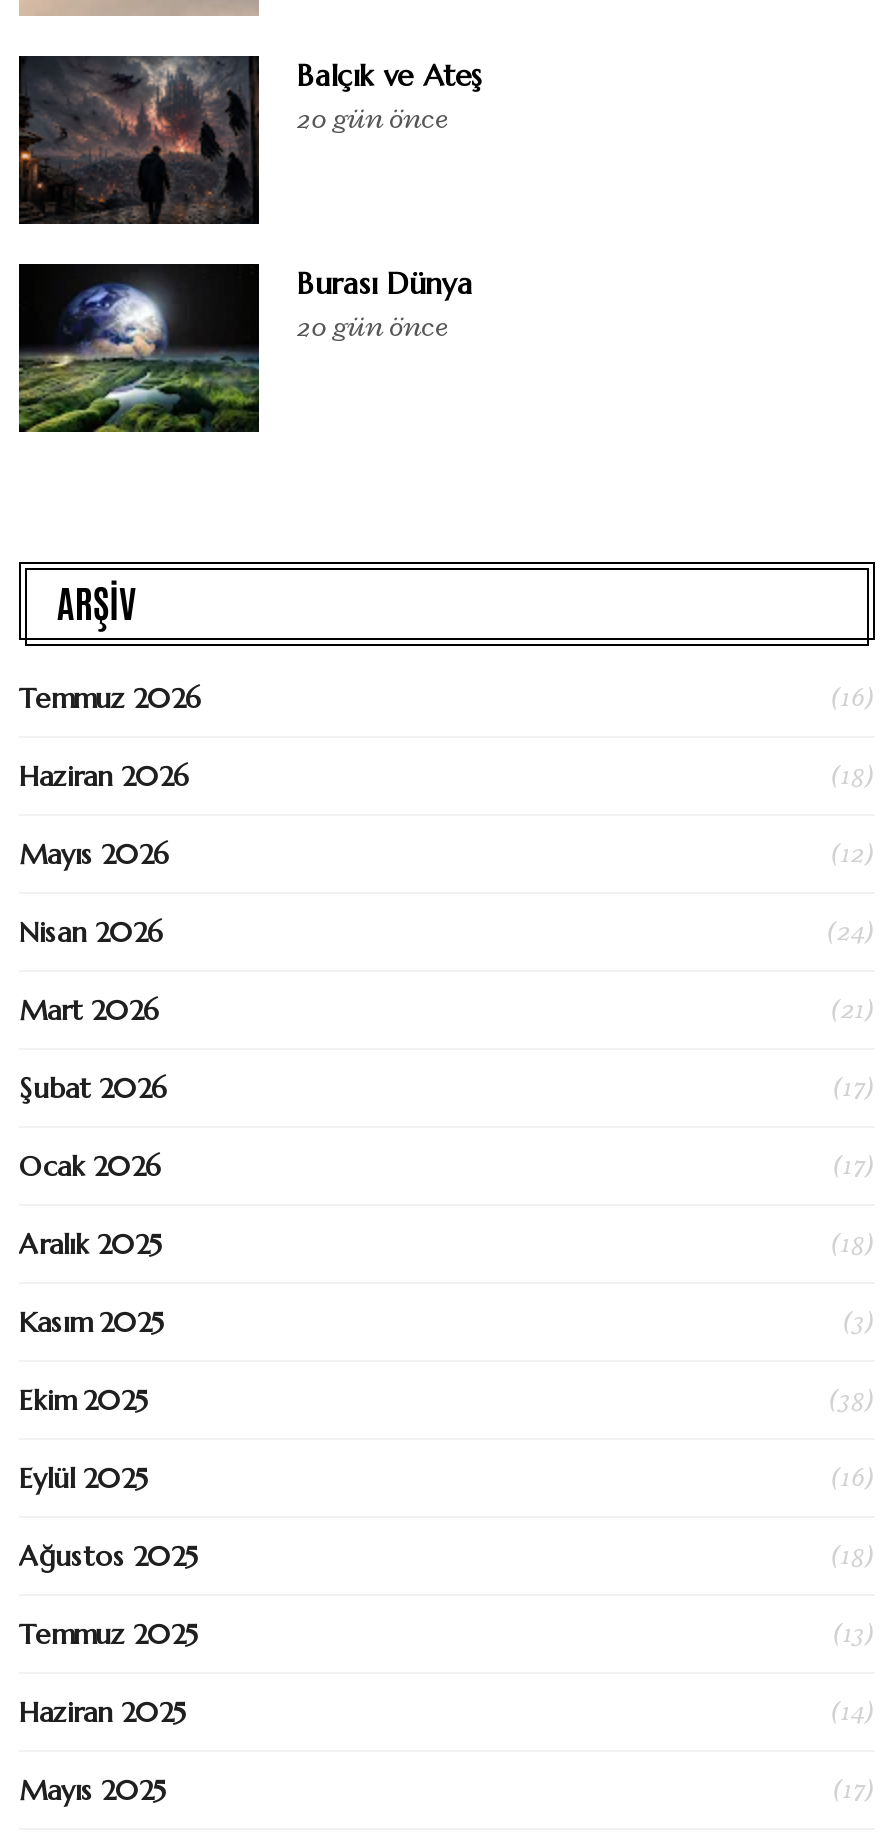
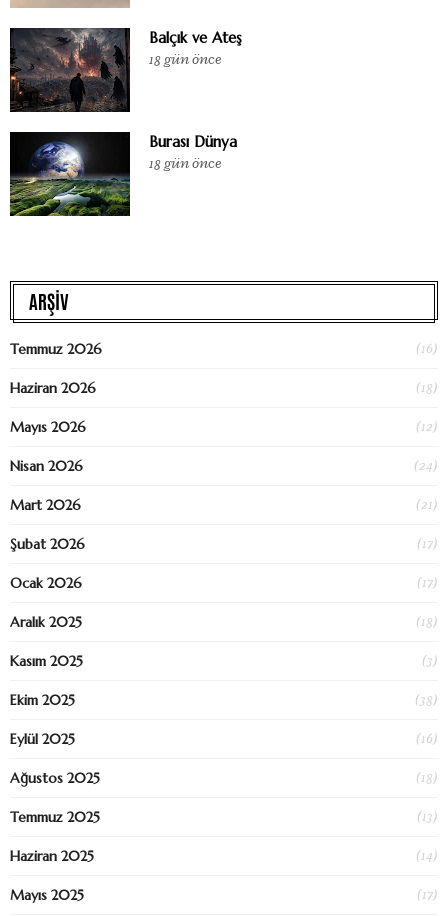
- 20 gün önce
+ 18 gün önce

- 20 gün önce
+ 18 gün önce
